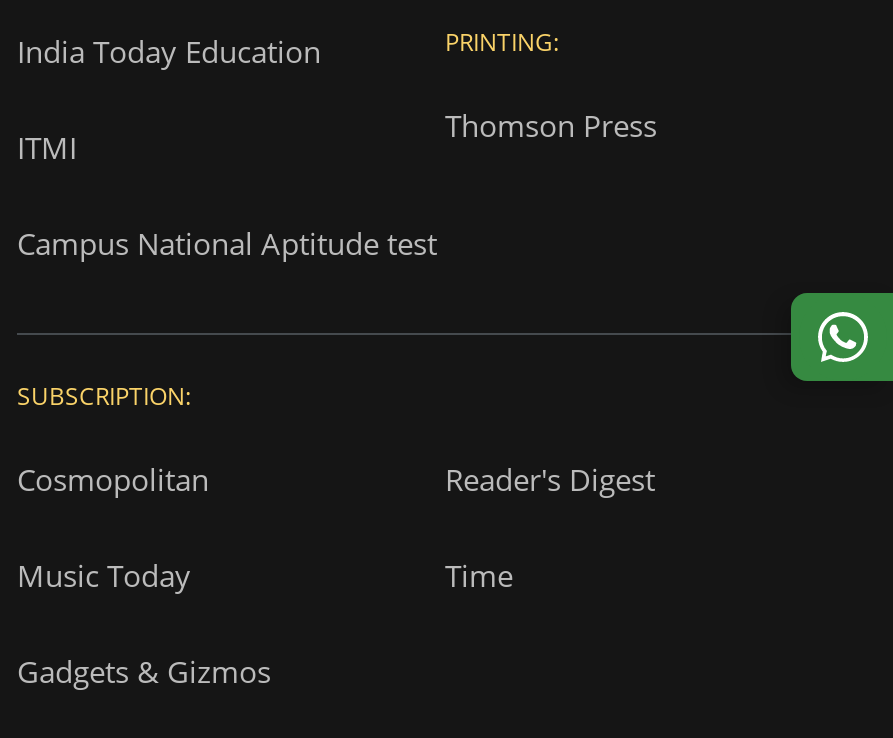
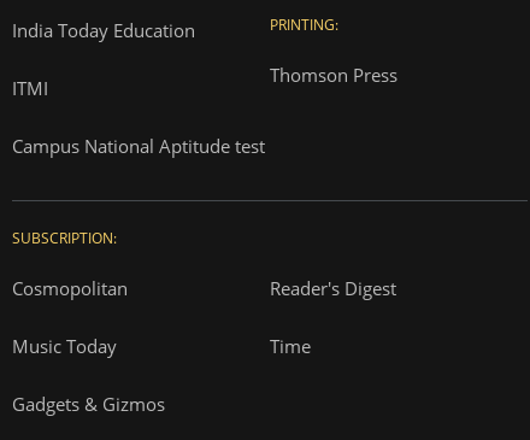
- [image]
